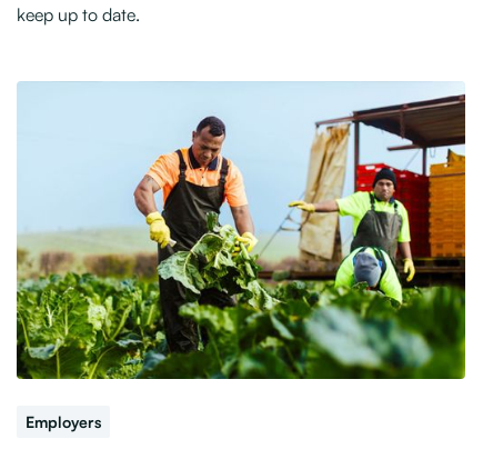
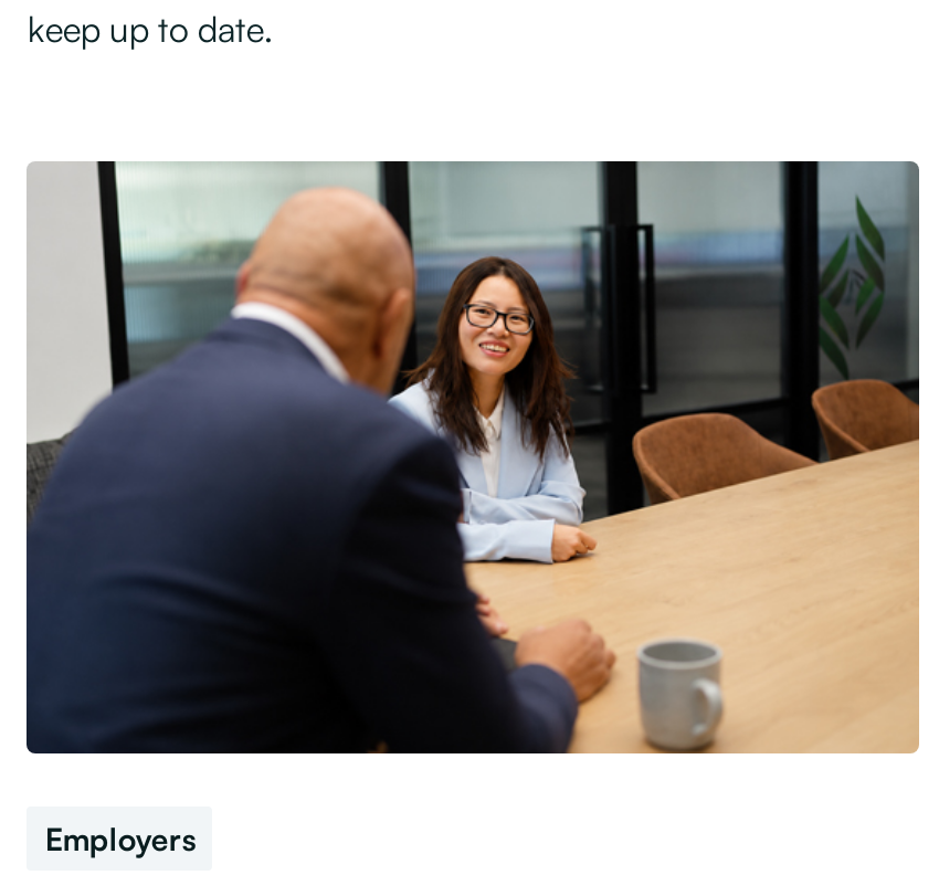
- [image]
+ [image]
